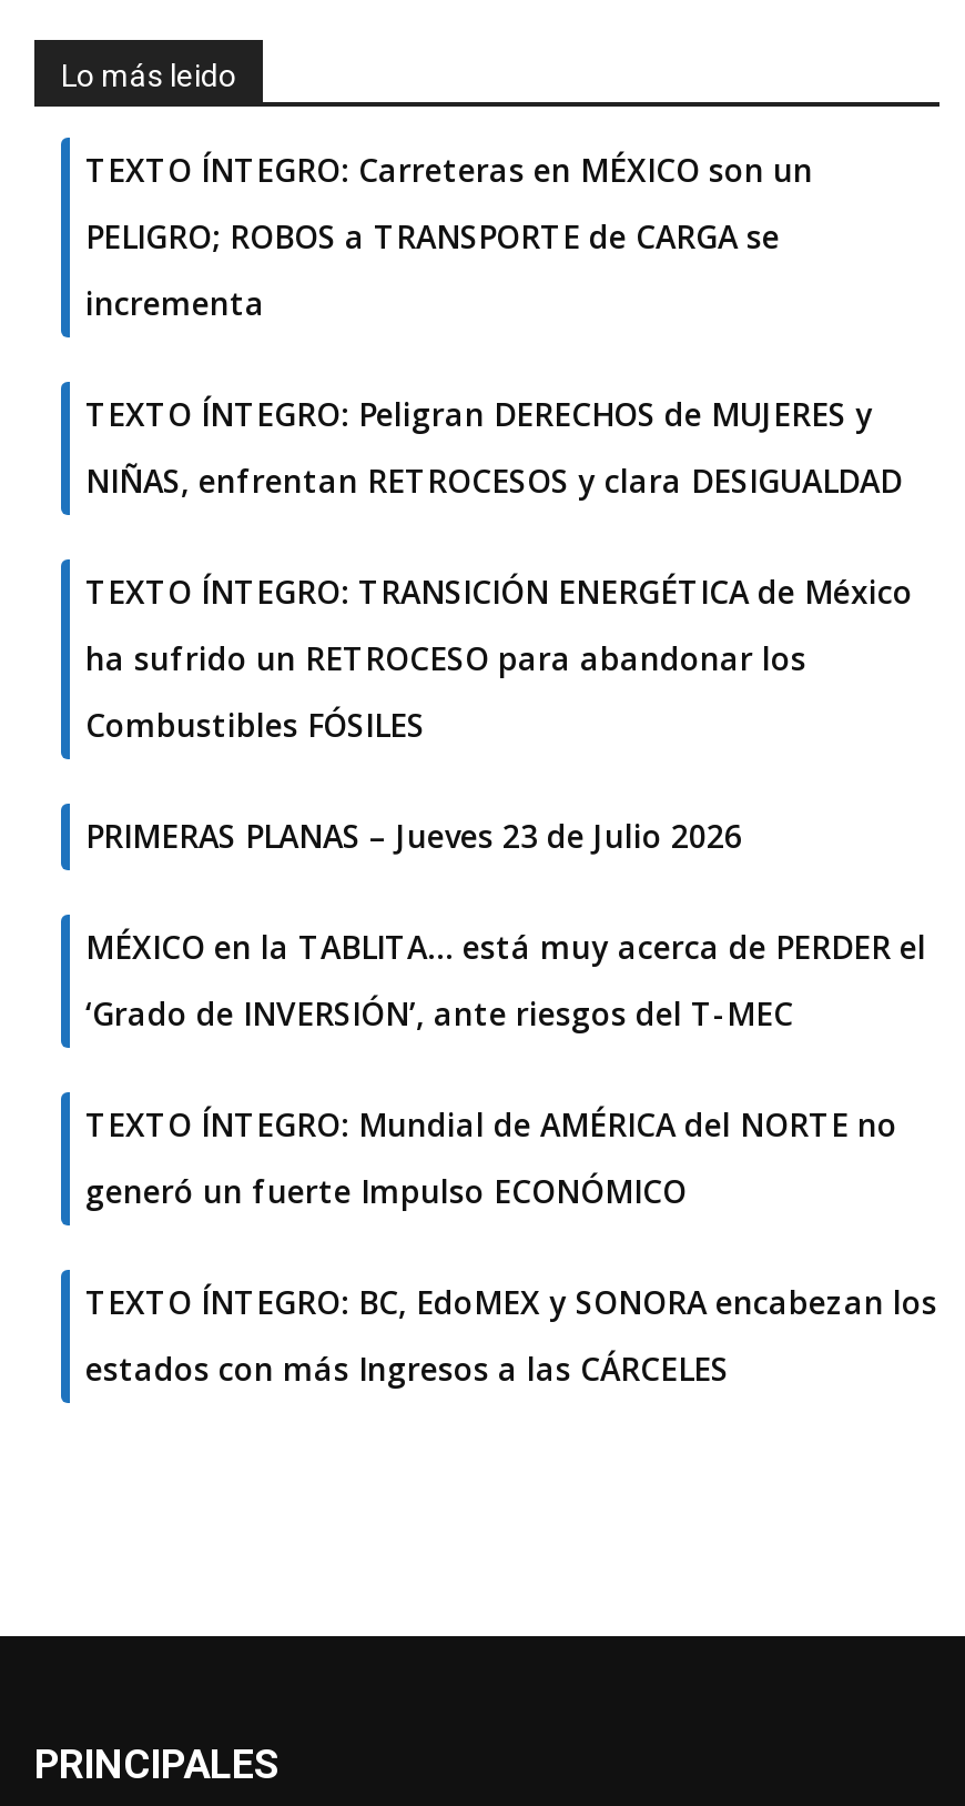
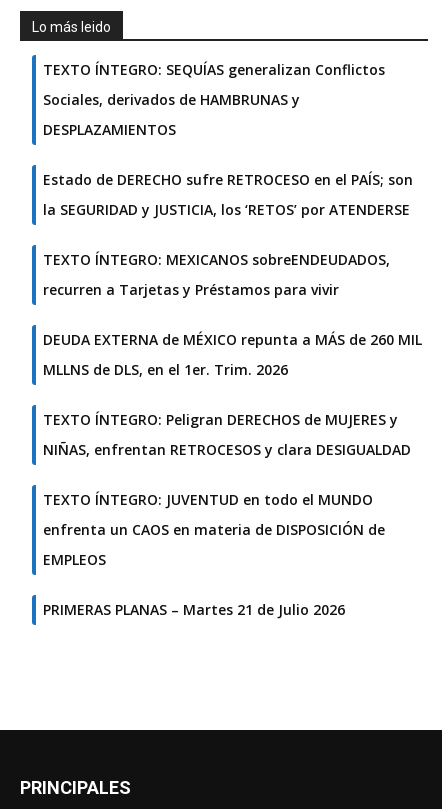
- TEXTO ÍNTEGRO: Carreteras en MÉXICO son un
- PELIGRO; ROBOS a TRANSPORTE de CARGA se
- incrementa
+ TEXTO ÍNTEGRO: SEQUÍAS generalizan Conflictos
+ Sociales, derivados de HAMBRUNAS y
+ DESPLAZAMIENTOS
+ Estado de DERECHO sufre RETROCESO en el PAÍS; son
+ la SEGURIDAD y JUSTICIA, los ‘RETOS’ por ATENDERSE
+ TEXTO ÍNTEGRO: MEXICANOS sobreENDEUDADOS,
+ recurren a Tarjetas y Préstamos para vivir
+ DEUDA EXTERNA de MÉXICO repunta a MÁS de 260 MIL
+ MLLNS de DLS, en el 1er. Trim. 2026

moved down: TEXTO ÍNTEGRO: Peligran DERECHOS de MUJERES y | NIÑAS, enfrentan RETROCESOS y clara DESIGUALDAD

- TEXTO ÍNTEGRO: TRANSICIÓN ENERGÉTICA de México
- ha sufrido un RETROCESO para abandonar los
- Combustibles FÓSILES
- PRIMERAS PLANAS – Jueves 23 de Julio 2026
- MÉXICO en la TABLITA… está muy acerca de PERDER el
- ‘Grado de INVERSIÓN’, ante riesgos del T-MEC
- TEXTO ÍNTEGRO: Mundial de AMÉRICA del NORTE no
- generó un fuerte Impulso ECONÓMICO
- TEXTO ÍNTEGRO: BC, EdoMEX y SONORA encabezan los
- estados con más Ingresos a las CÁRCELES
+ TEXTO ÍNTEGRO: JUVENTUD en todo el MUNDO
+ enfrenta un CAOS en materia de DISPOSICIÓN de
+ EMPLEOS
+ PRIMERAS PLANAS – Martes 21 de Julio 2026
